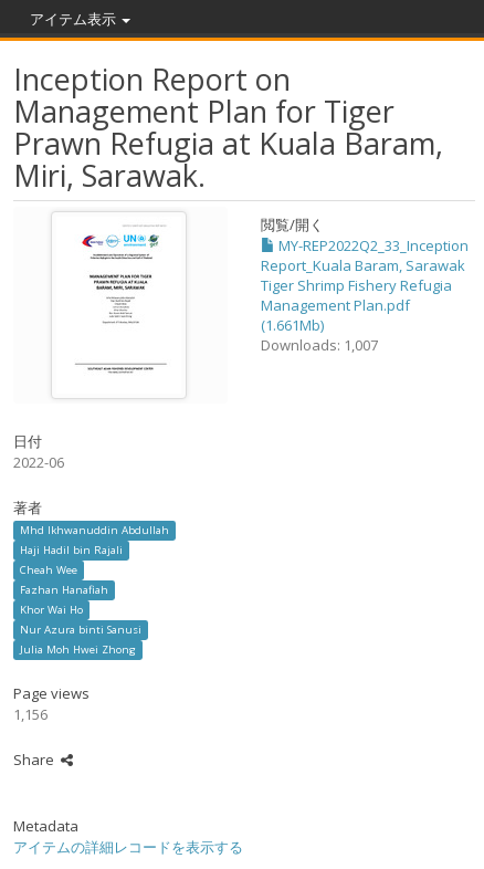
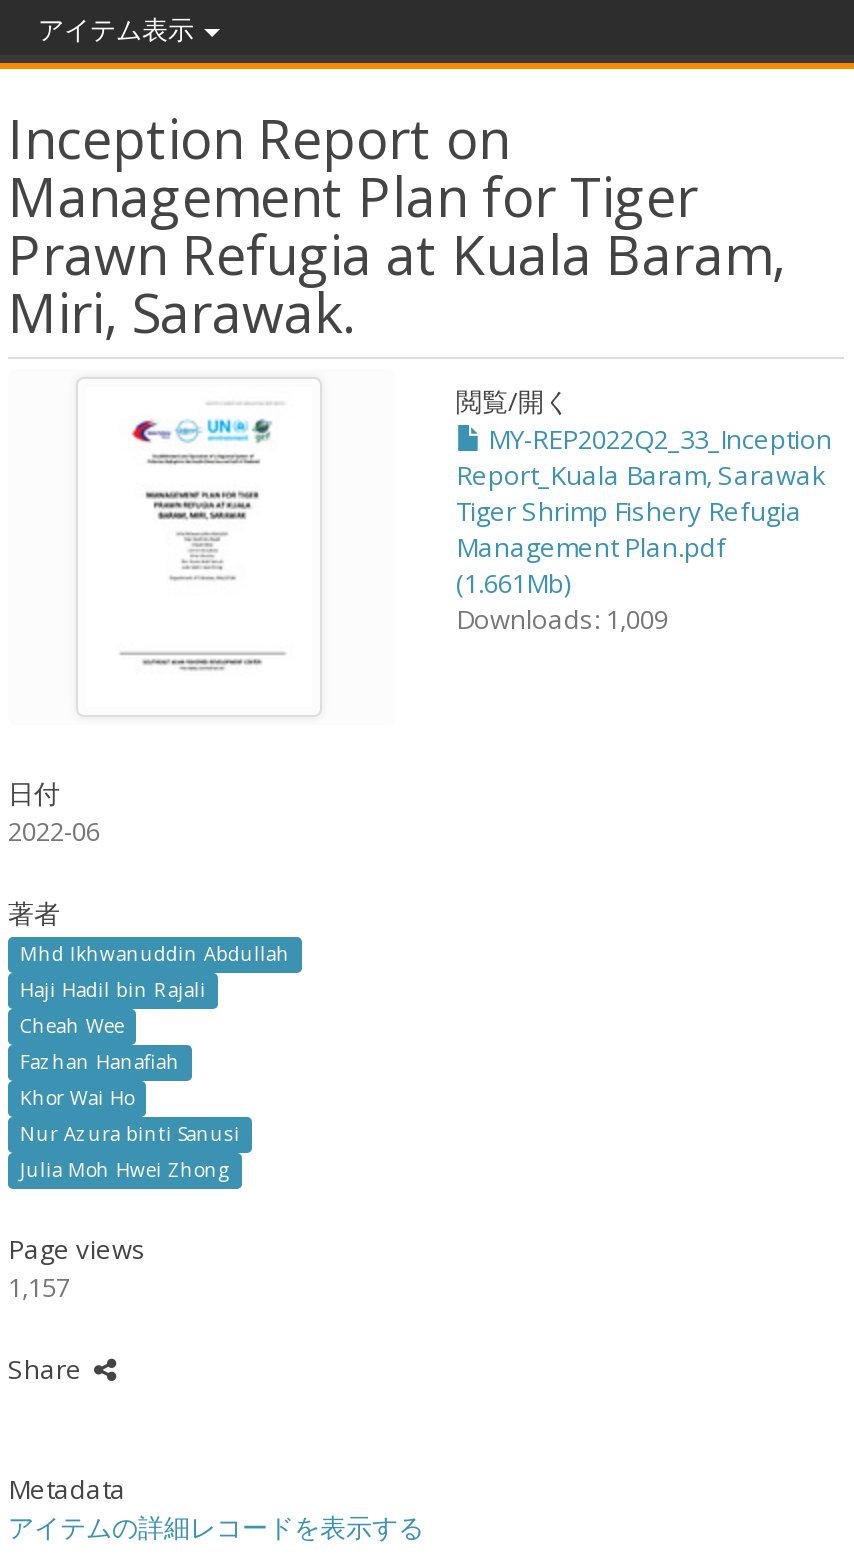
- Downloads: 1,007
+ Downloads: 1,009

- 1,156
+ 1,157
